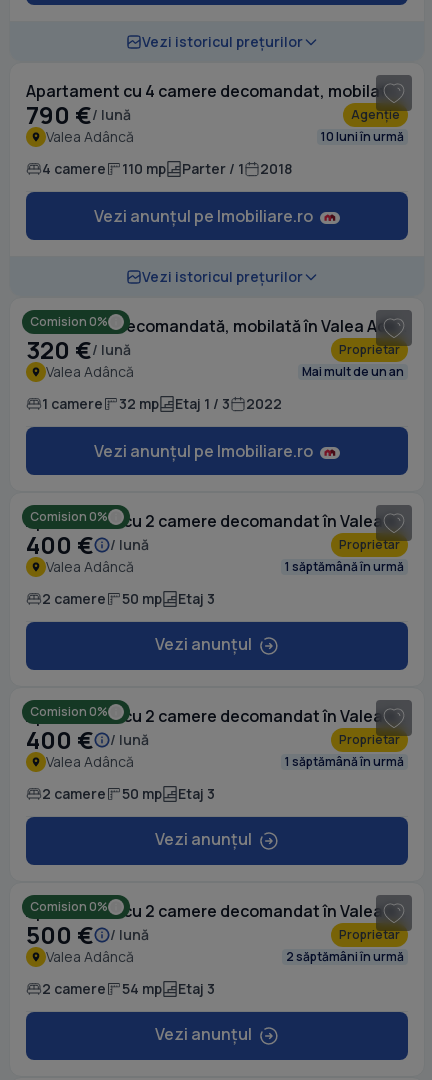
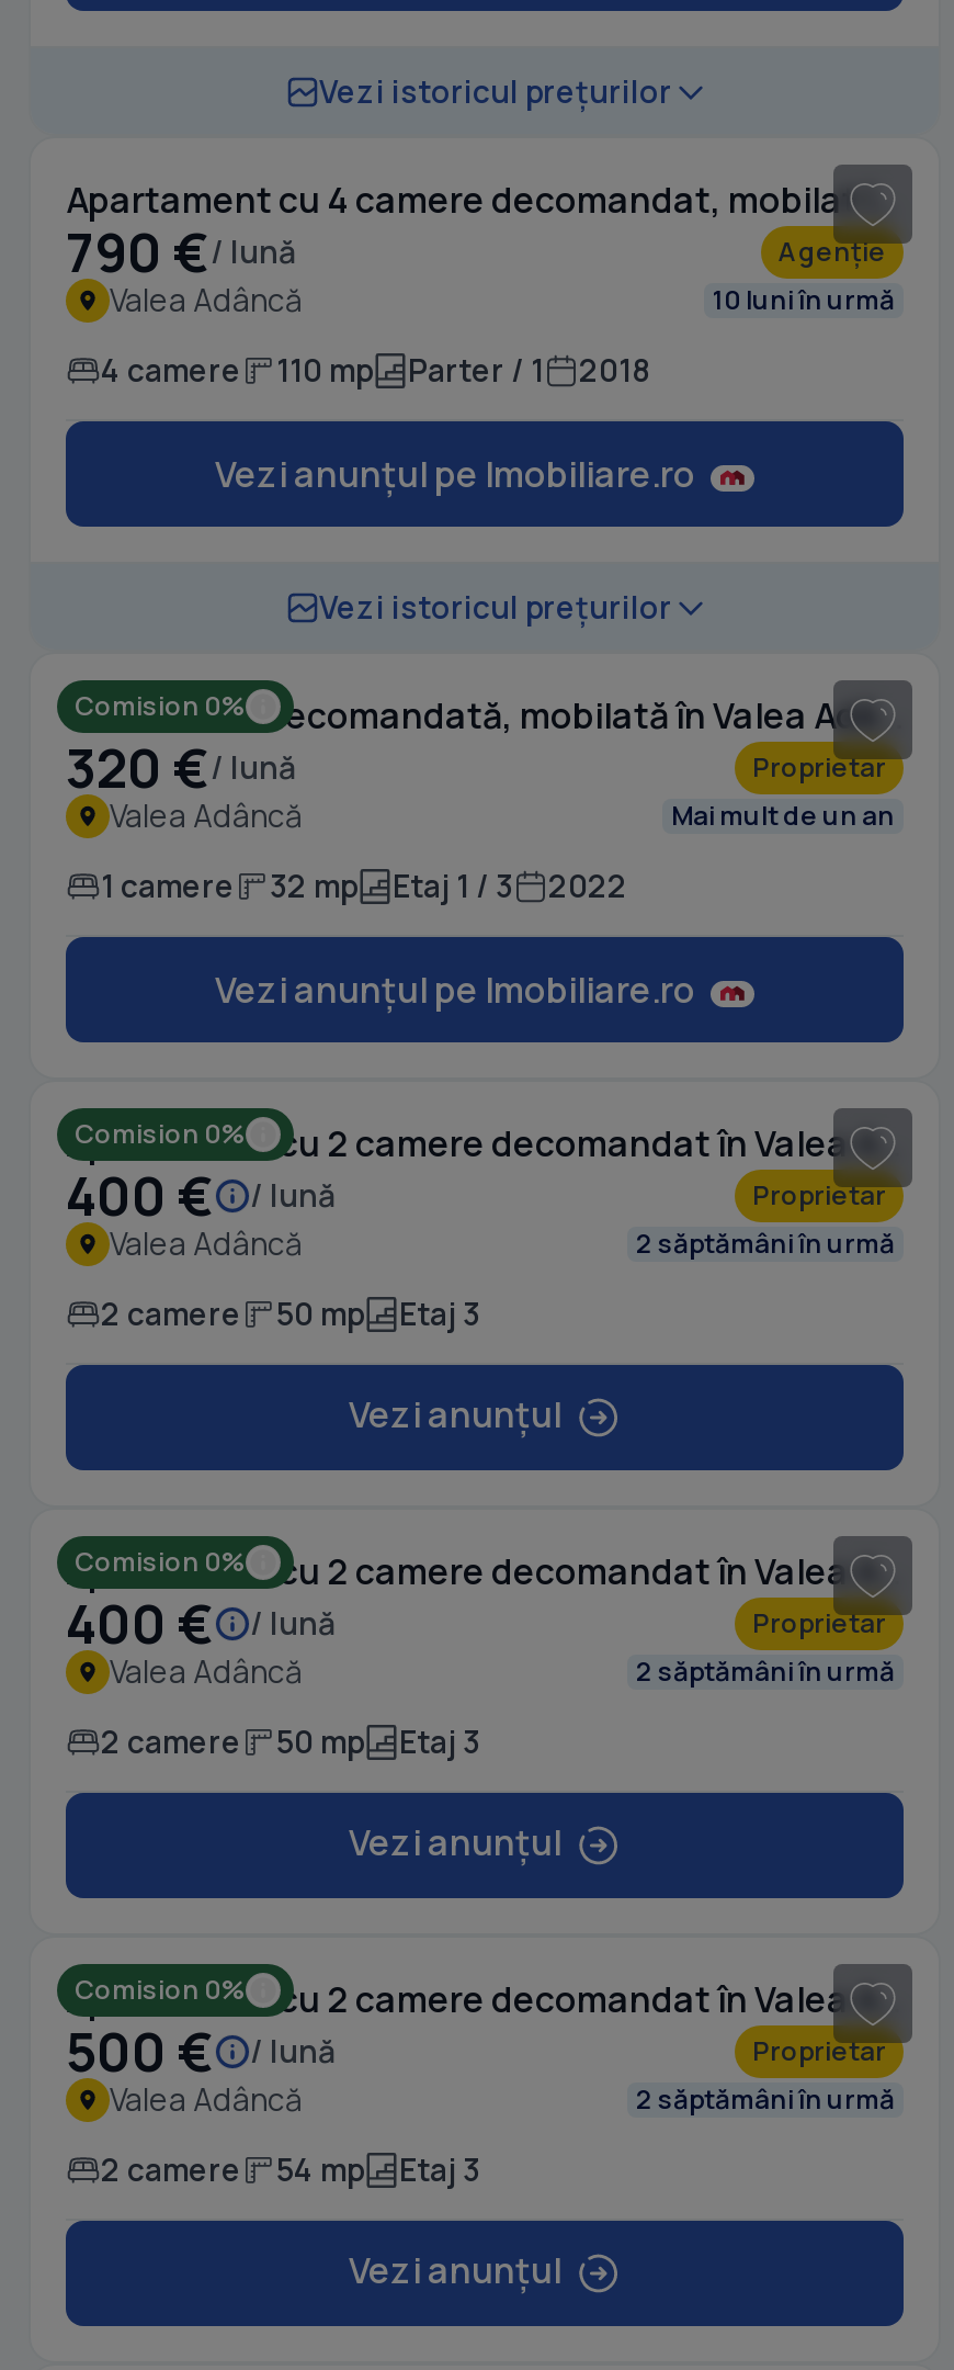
- 1 săptămână în urmă
+ 2 săptămâni în urmă

- 1 săptămână în urmă
+ 2 săptămâni în urmă
